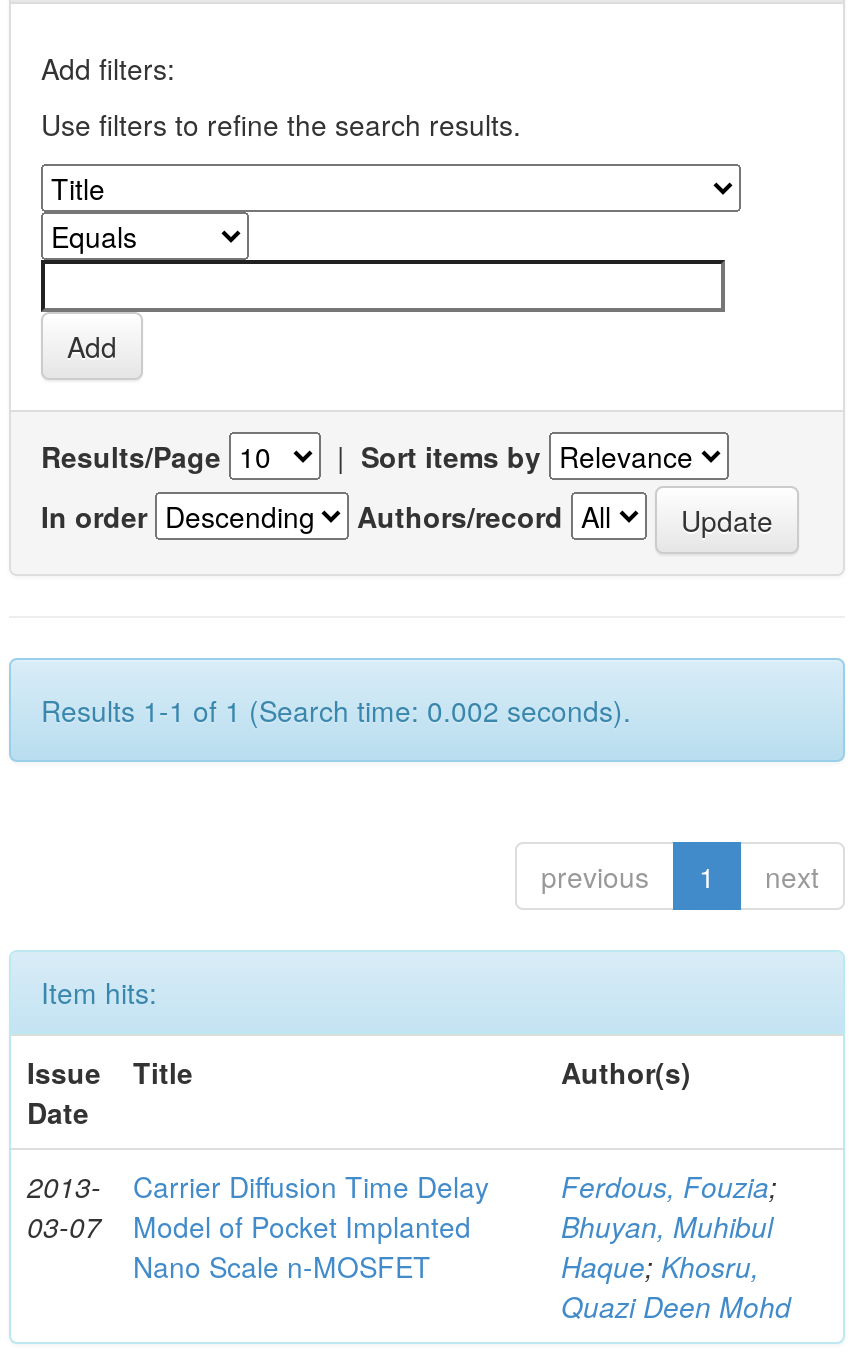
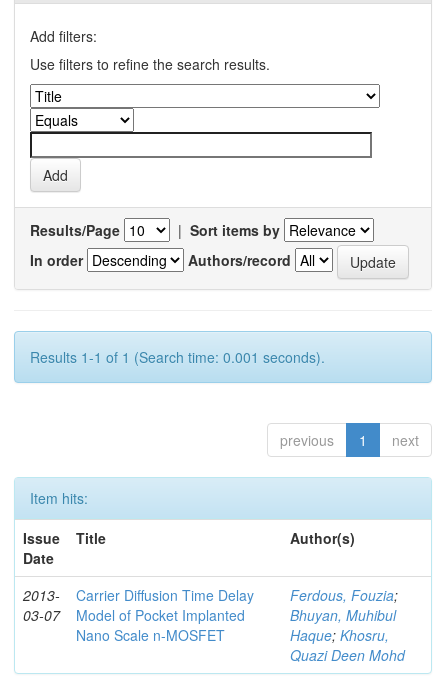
- Results 1-1 of 1 (Search time: 0.002 seconds).
+ Results 1-1 of 1 (Search time: 0.001 seconds).
